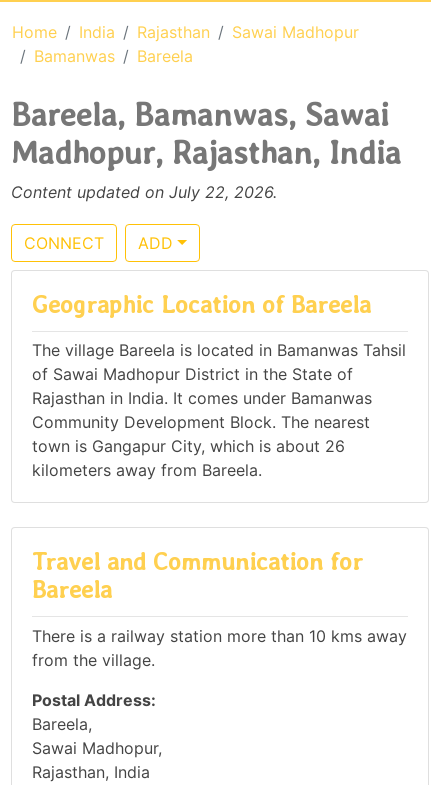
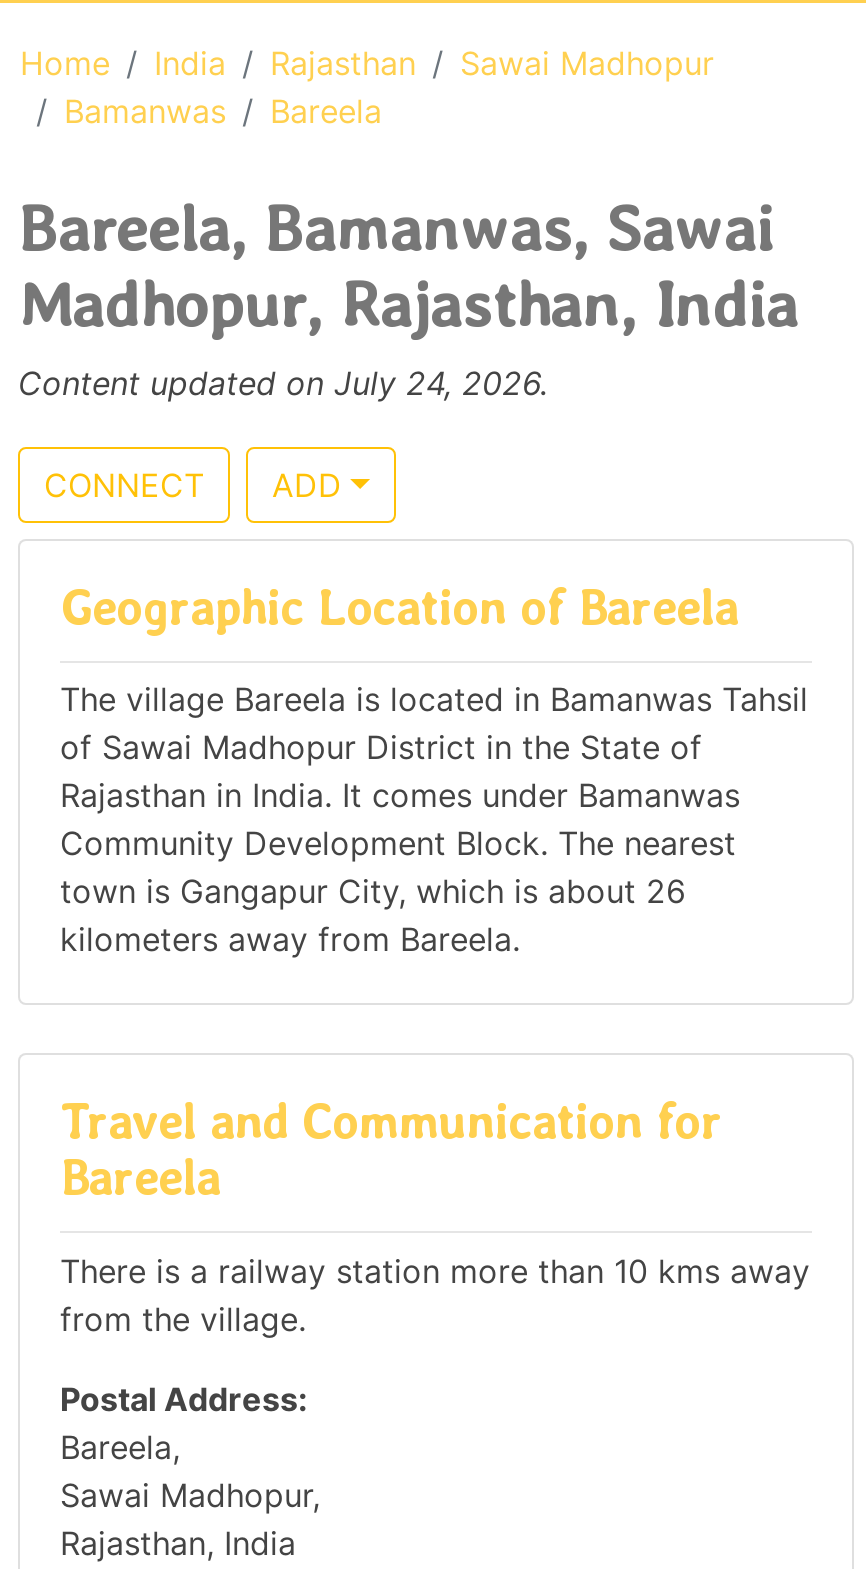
- Content updated on July 22, 2026.
+ Content updated on July 24, 2026.
